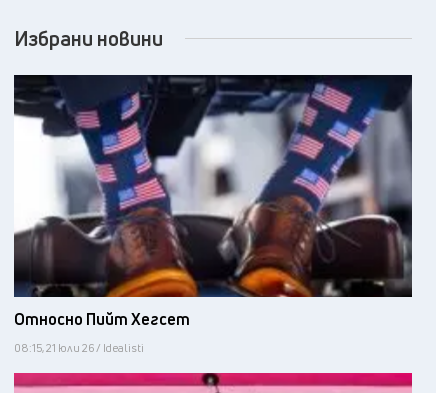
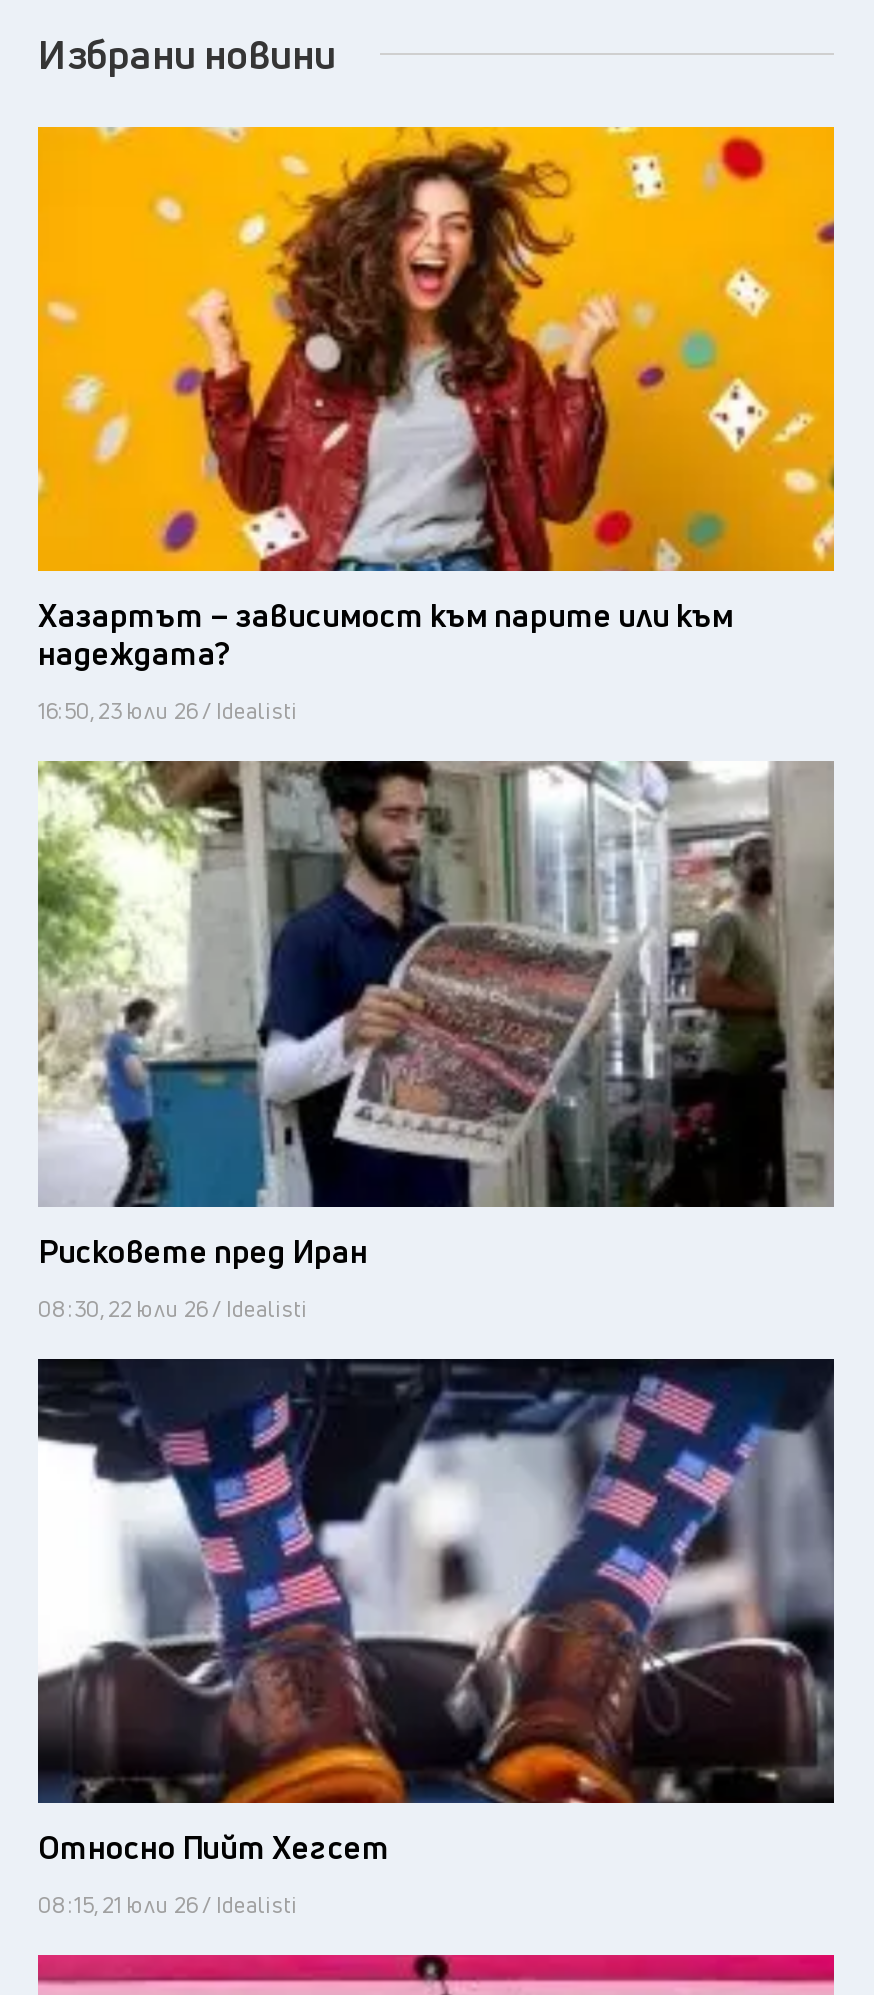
+ [image]
+ Хазартът – зависимост към парите или към
+ надеждата?
+ 16:50, 23 юли 26 / Idealisti

+ [image]
+ Рисковете пред Иран
+ 08:30, 22 юли 26 / Idealisti
